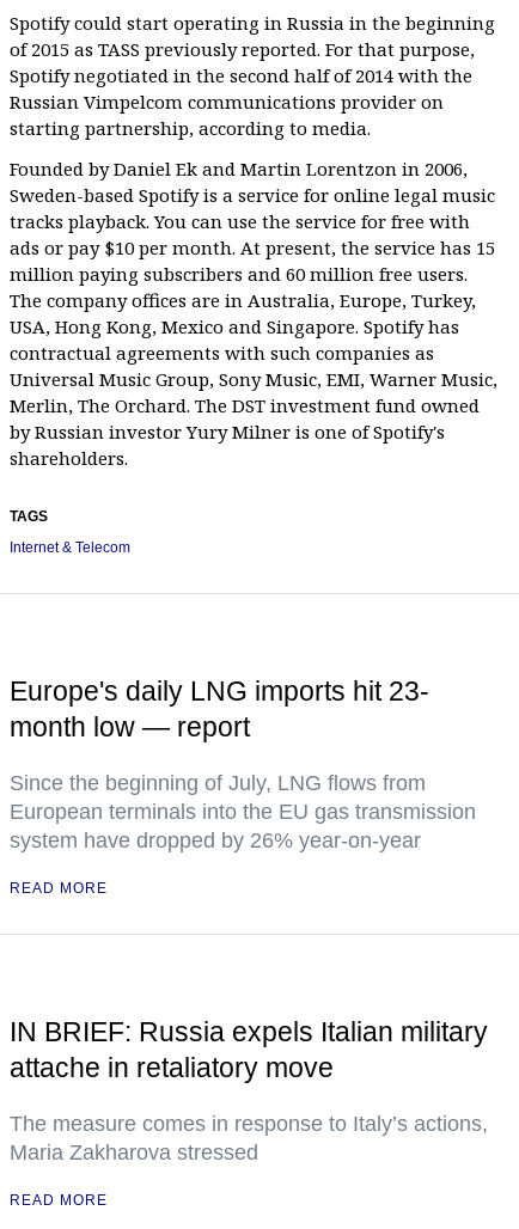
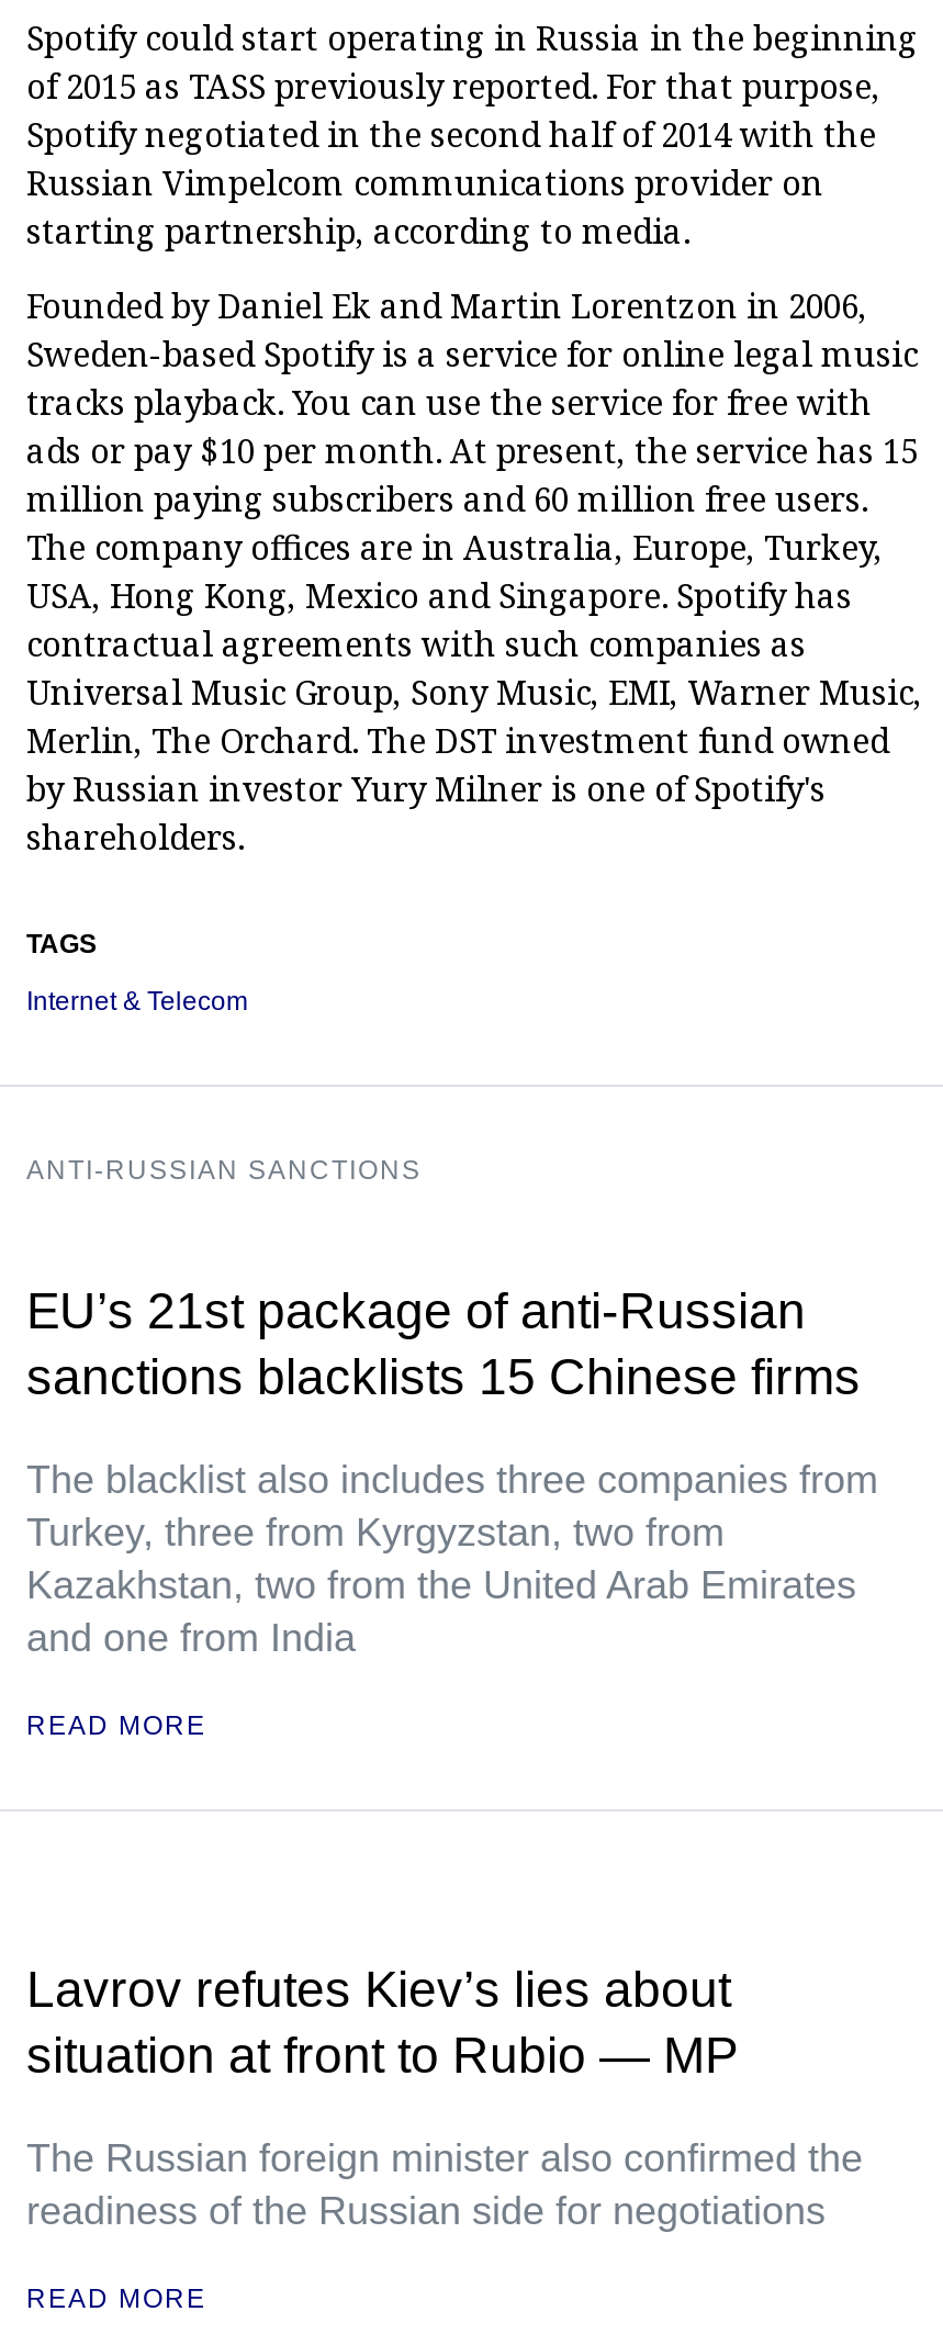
- Europe's daily LNG imports hit 23-
- month low — report
- Since the beginning of July, LNG flows from
- European terminals into the EU gas transmission
- system have dropped by 26% year-on-year
+ ANTI-RUSSIAN SANCTIONS
+ EU’s 21st package of anti-Russian
+ sanctions blacklists 15 Chinese firms
+ The blacklist also includes three companies from
+ Turkey, three from Kyrgyzstan, two from
+ Kazakhstan, two from the United Arab Emirates
+ and one from India

- IN BRIEF: Russia expels Italian military
- attache in retaliatory move
+ Lavrov refutes Kiev’s lies about
+ situation at front to Rubio — MP

- The measure comes in response to Italy’s actions,
- Maria Zakharova stressed
+ The Russian foreign minister also confirmed the
+ readiness of the Russian side for negotiations
